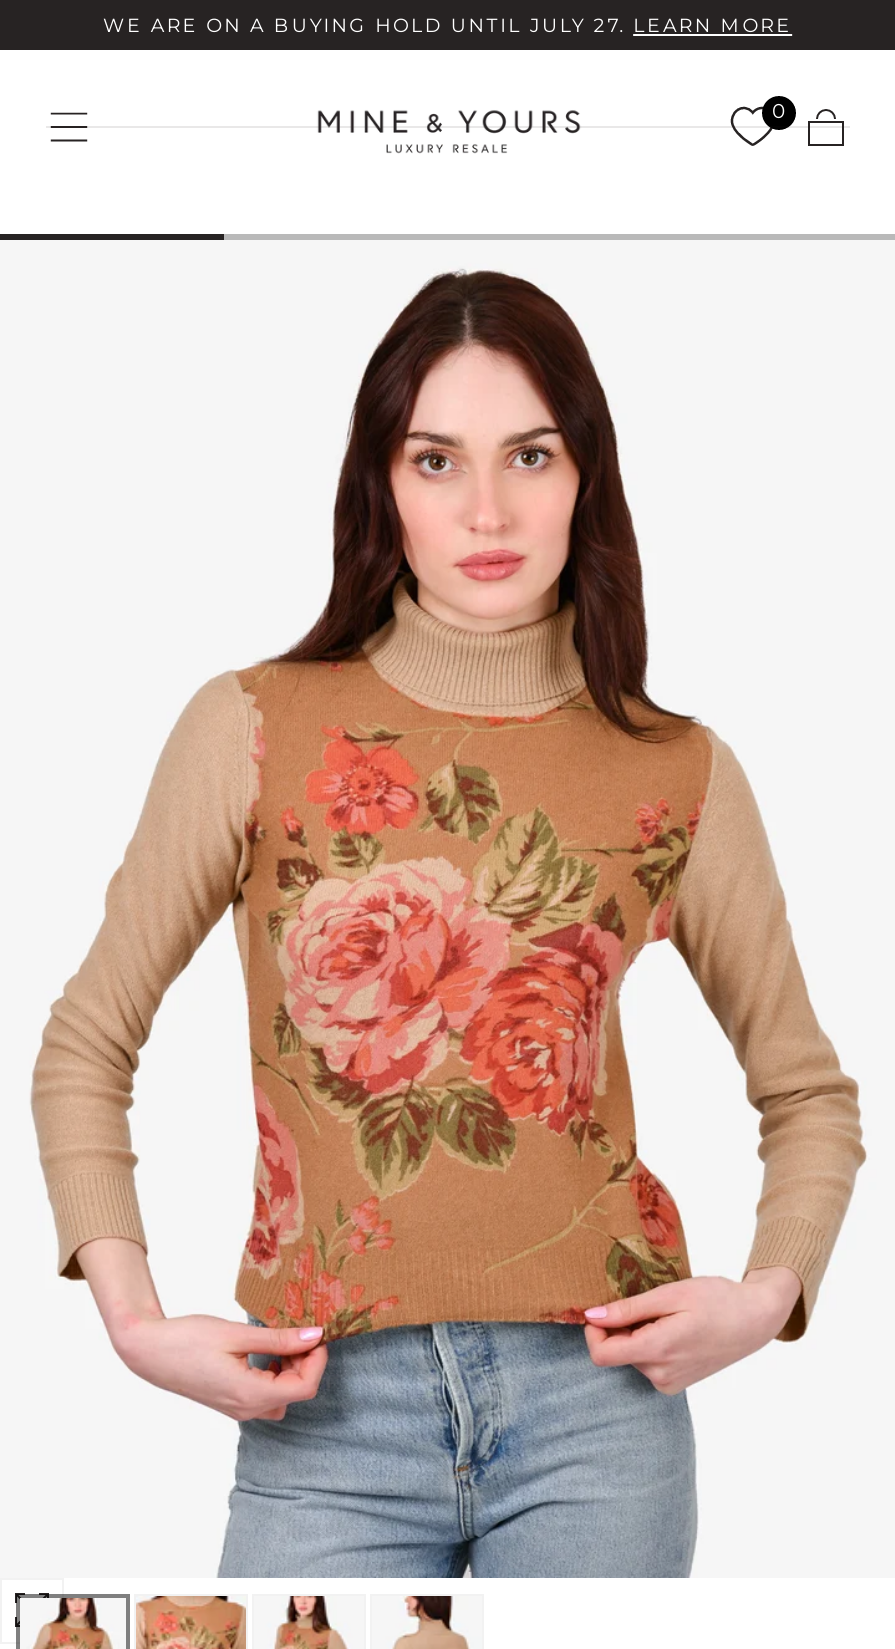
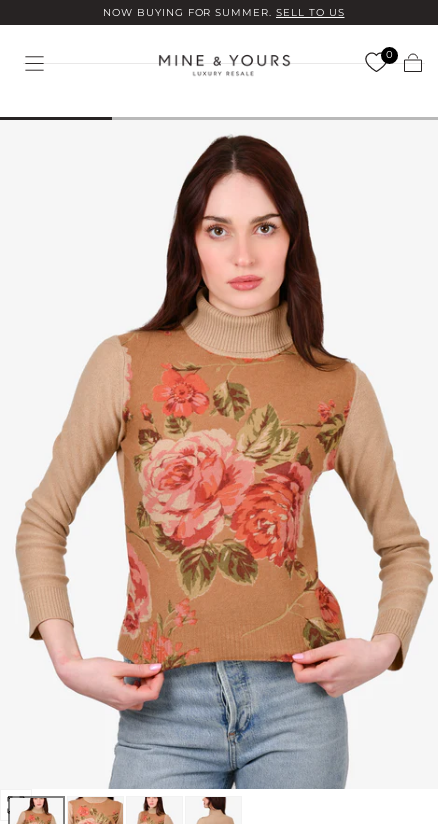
- WE ARE ON A BUYING HOLD UNTIL JULY 27. LEARN MORE
+ NOW BUYING FOR SUMMER. SELL TO US
